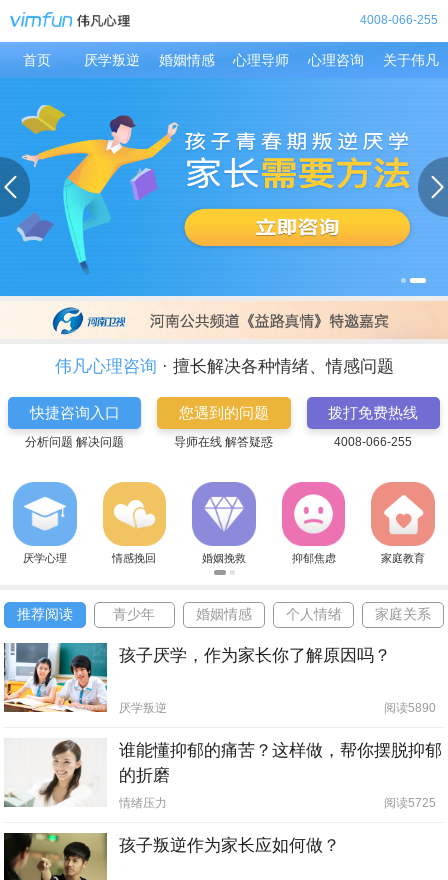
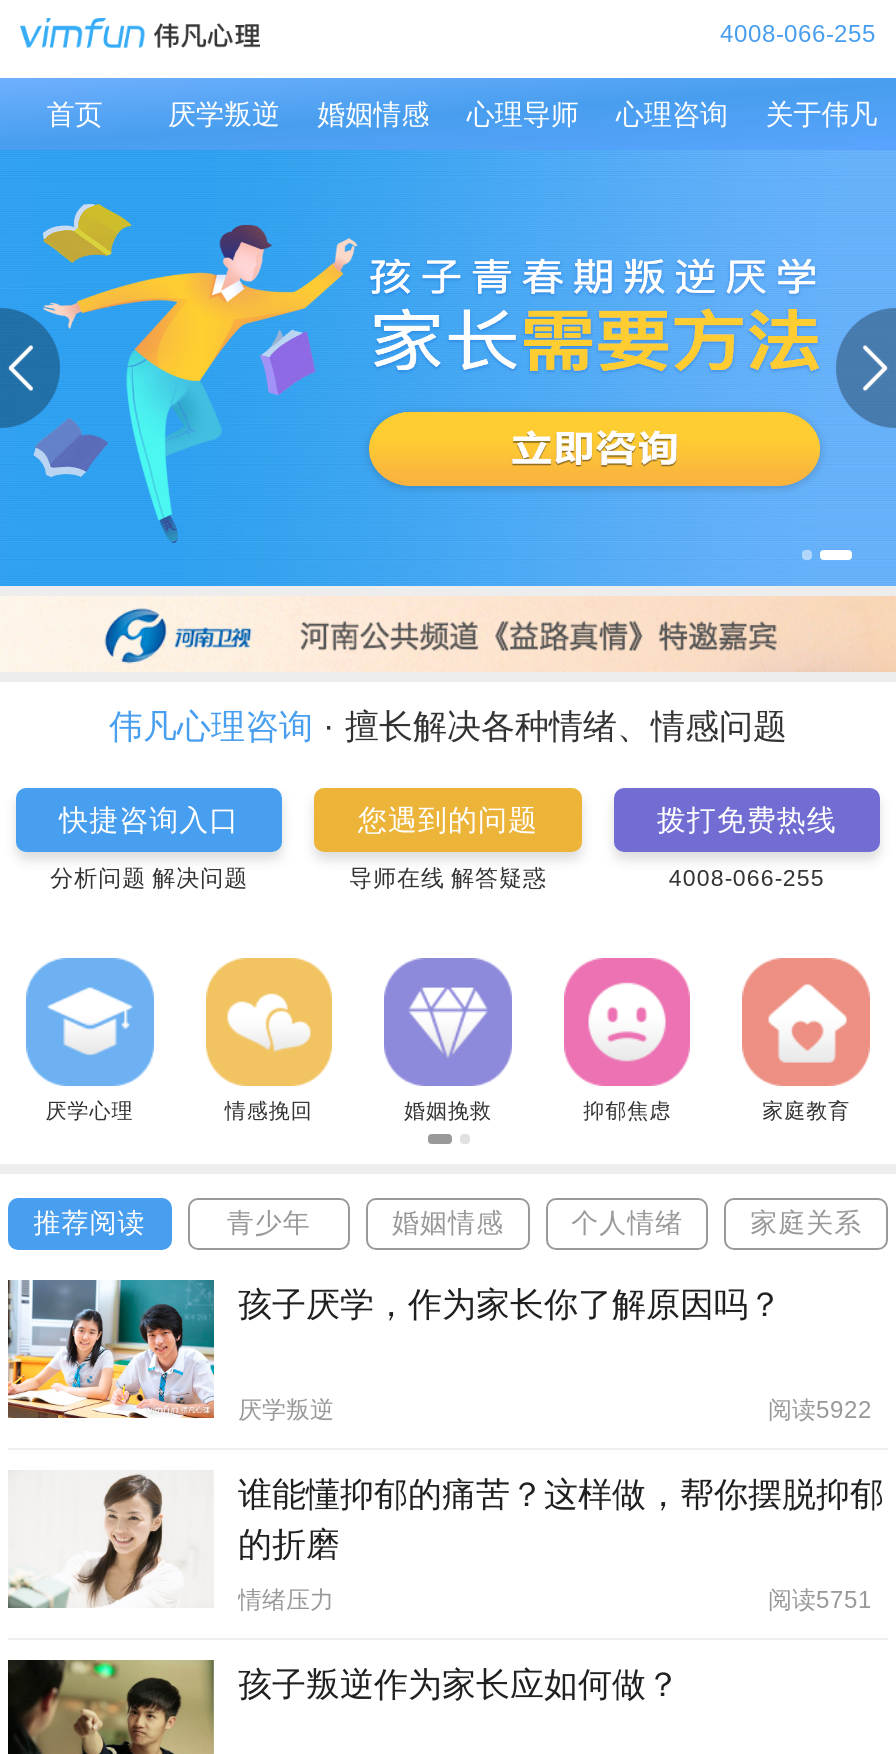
- 阅读5890
+ 阅读5922

- 阅读5725
+ 阅读5751
